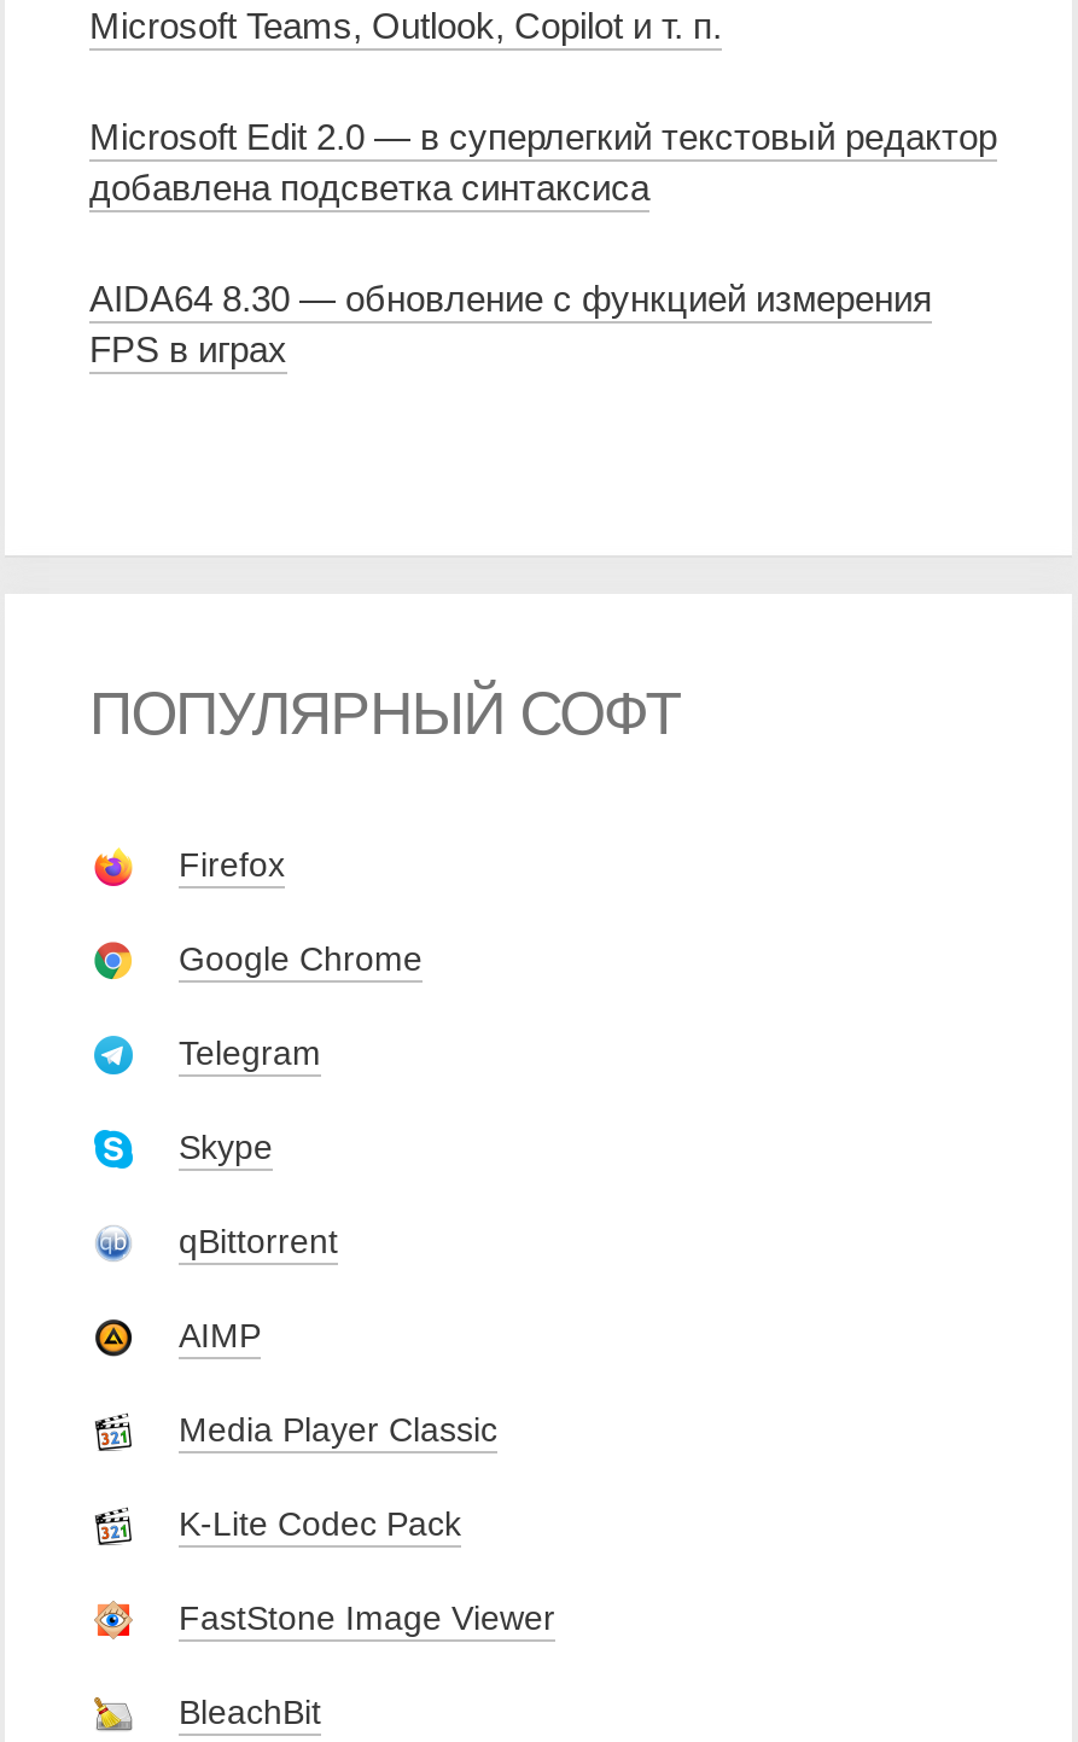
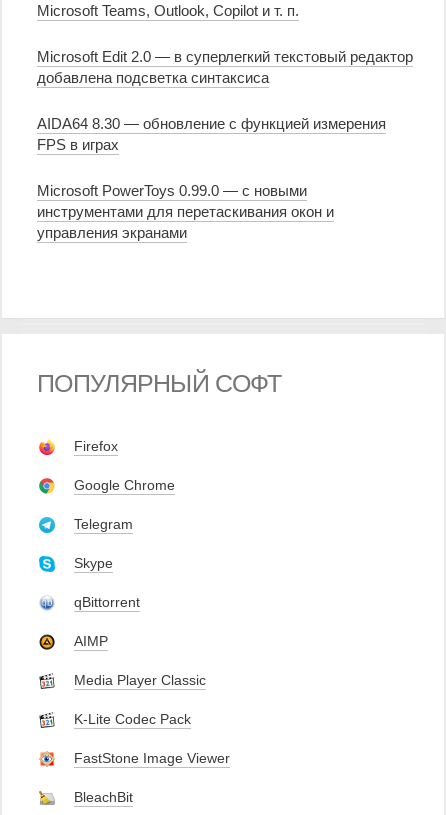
+ Microsoft PowerToys 0.99.0 — с новыми
+ инструментами для перетаскивания окон и
+ управления экранами
